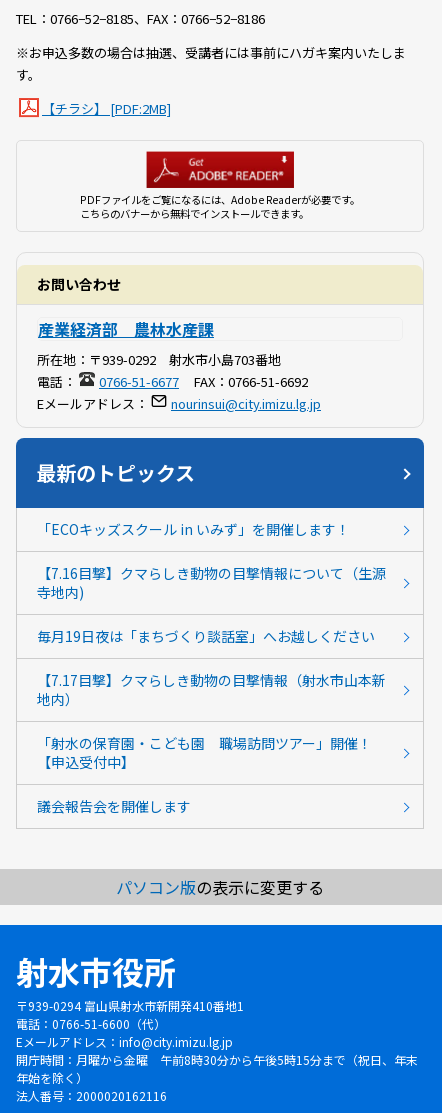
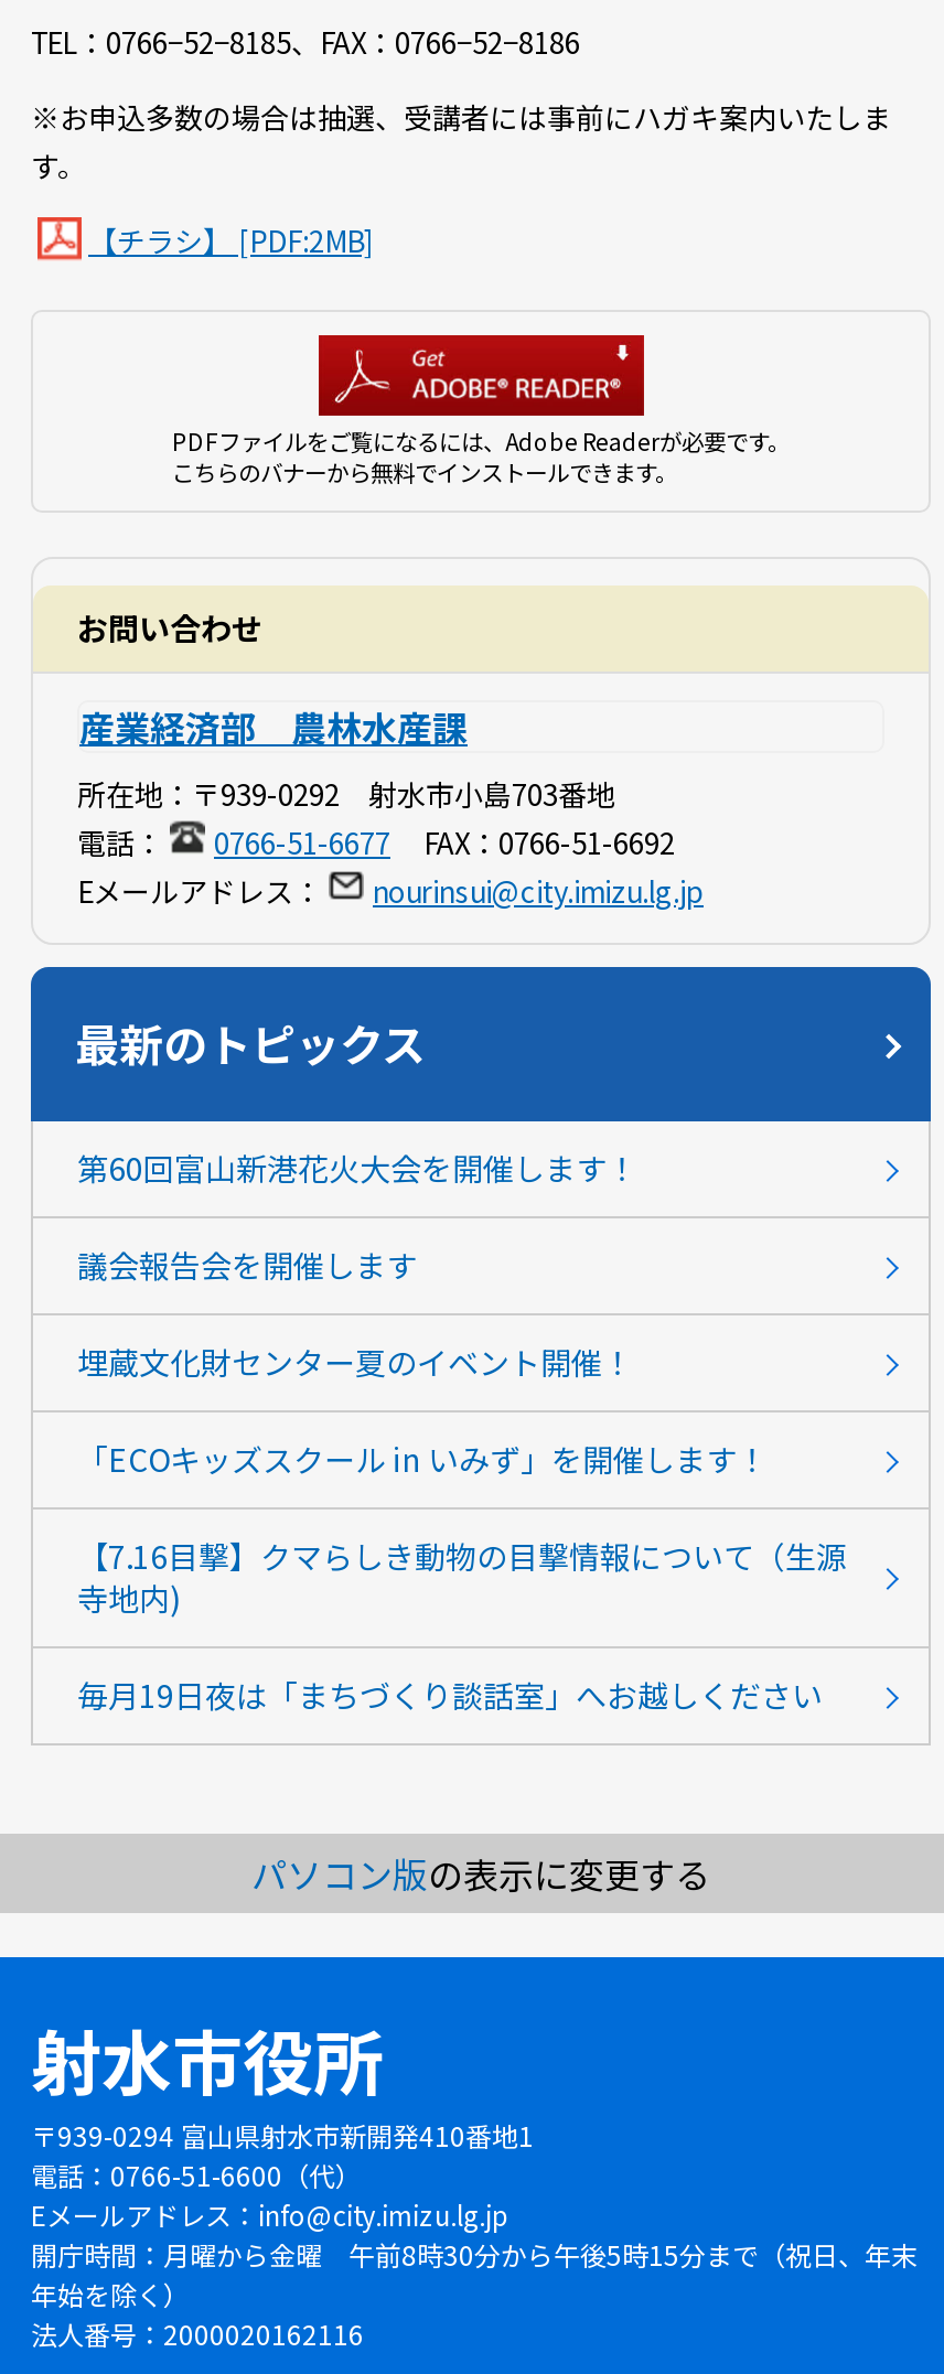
+ 第60回富山新港花火大会を開催します！
+ 埋蔵文化財センター夏のイベント開催！

moved down: 「ECOキッズスクール in いみず」を開催します！ | 【7.16目撃】クマらしき動物の目撃情報について（生源 | 寺地内) | 毎月19日夜は「まちづくり談話室」へお越しください

- 【7.17目撃】クマらしき動物の目撃情報（射水市山本新
- 地内）
- 「射水の保育園・こども園 職場訪問ツアー」開催！
- 【申込受付中】

moved up: 議会報告会を開催します
